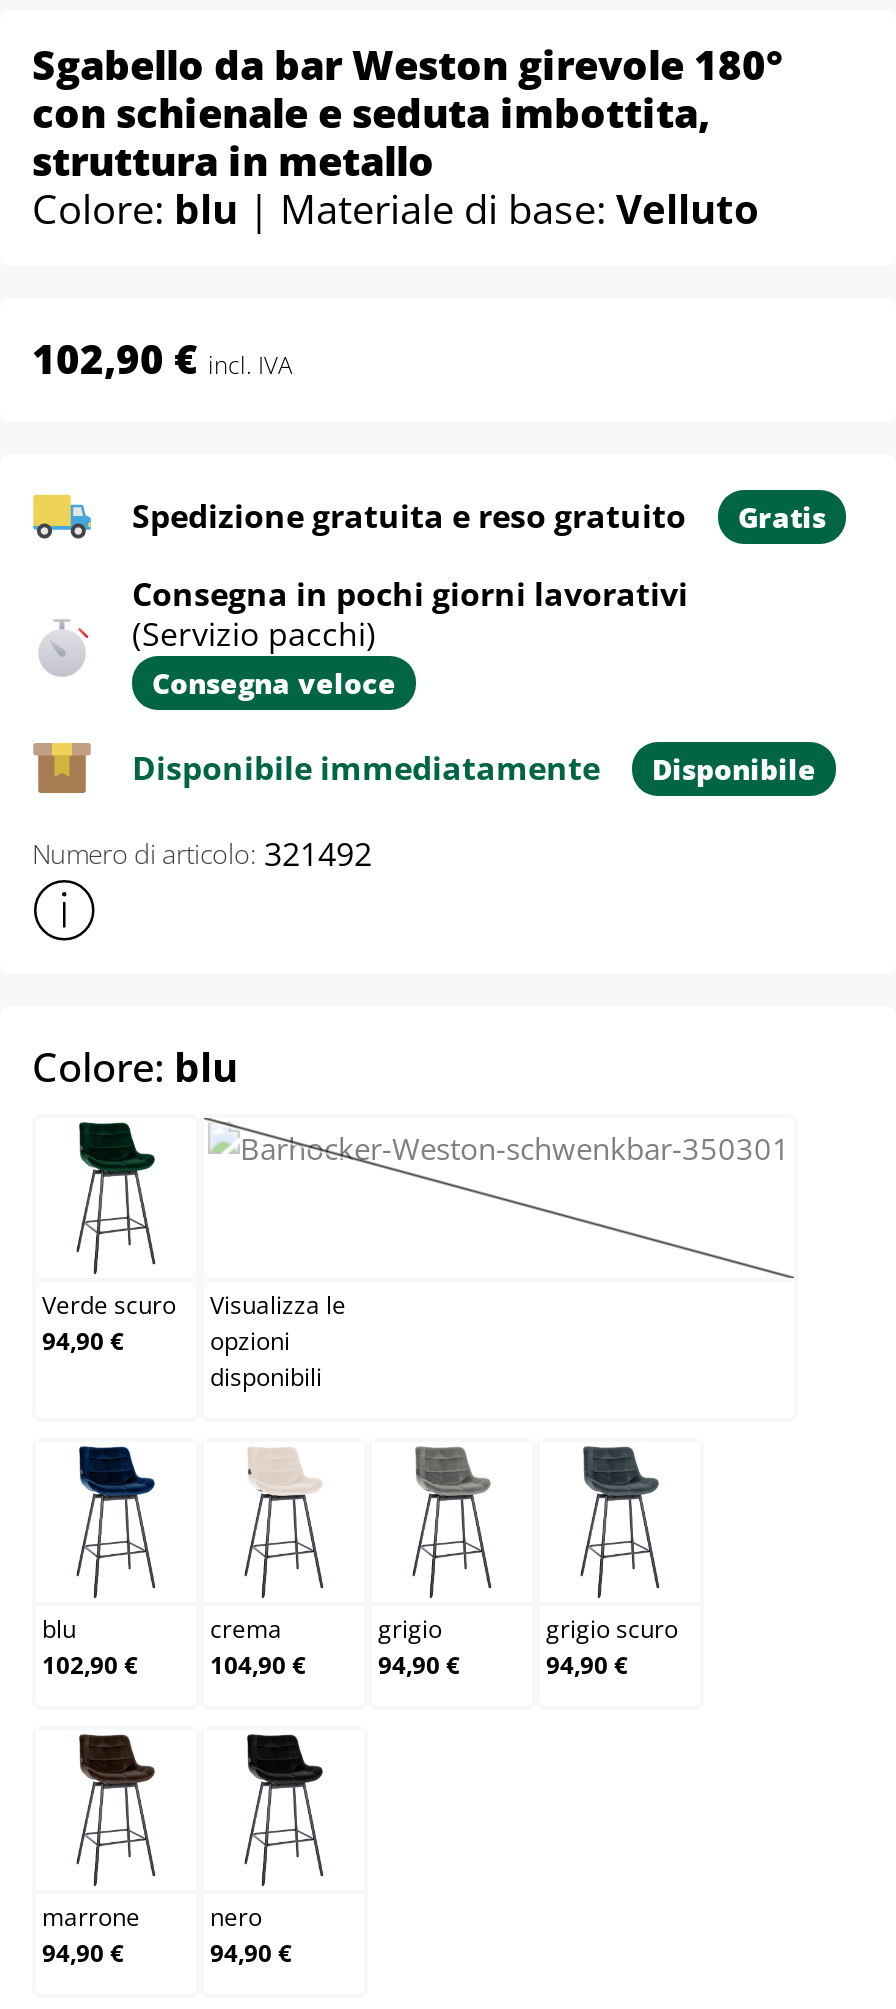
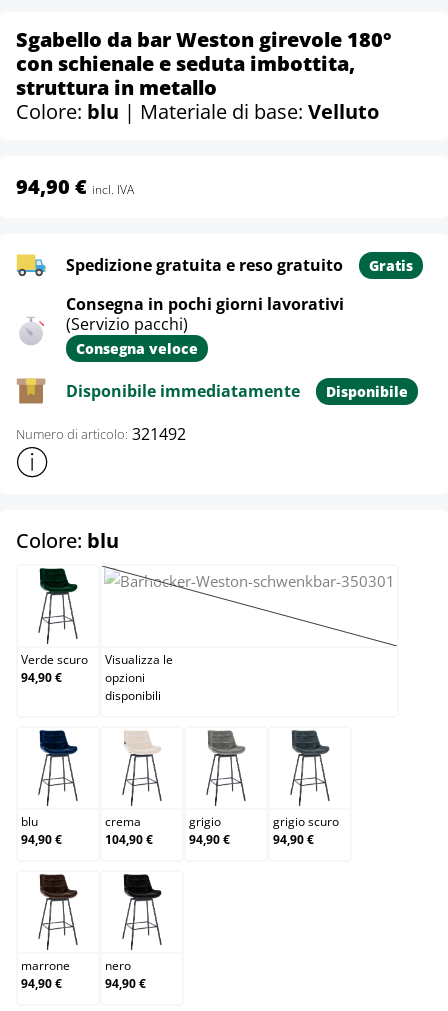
- 102,90 € incl. IVA
+ 94,90 € incl. IVA

- 102,90 €
+ 94,90 €
